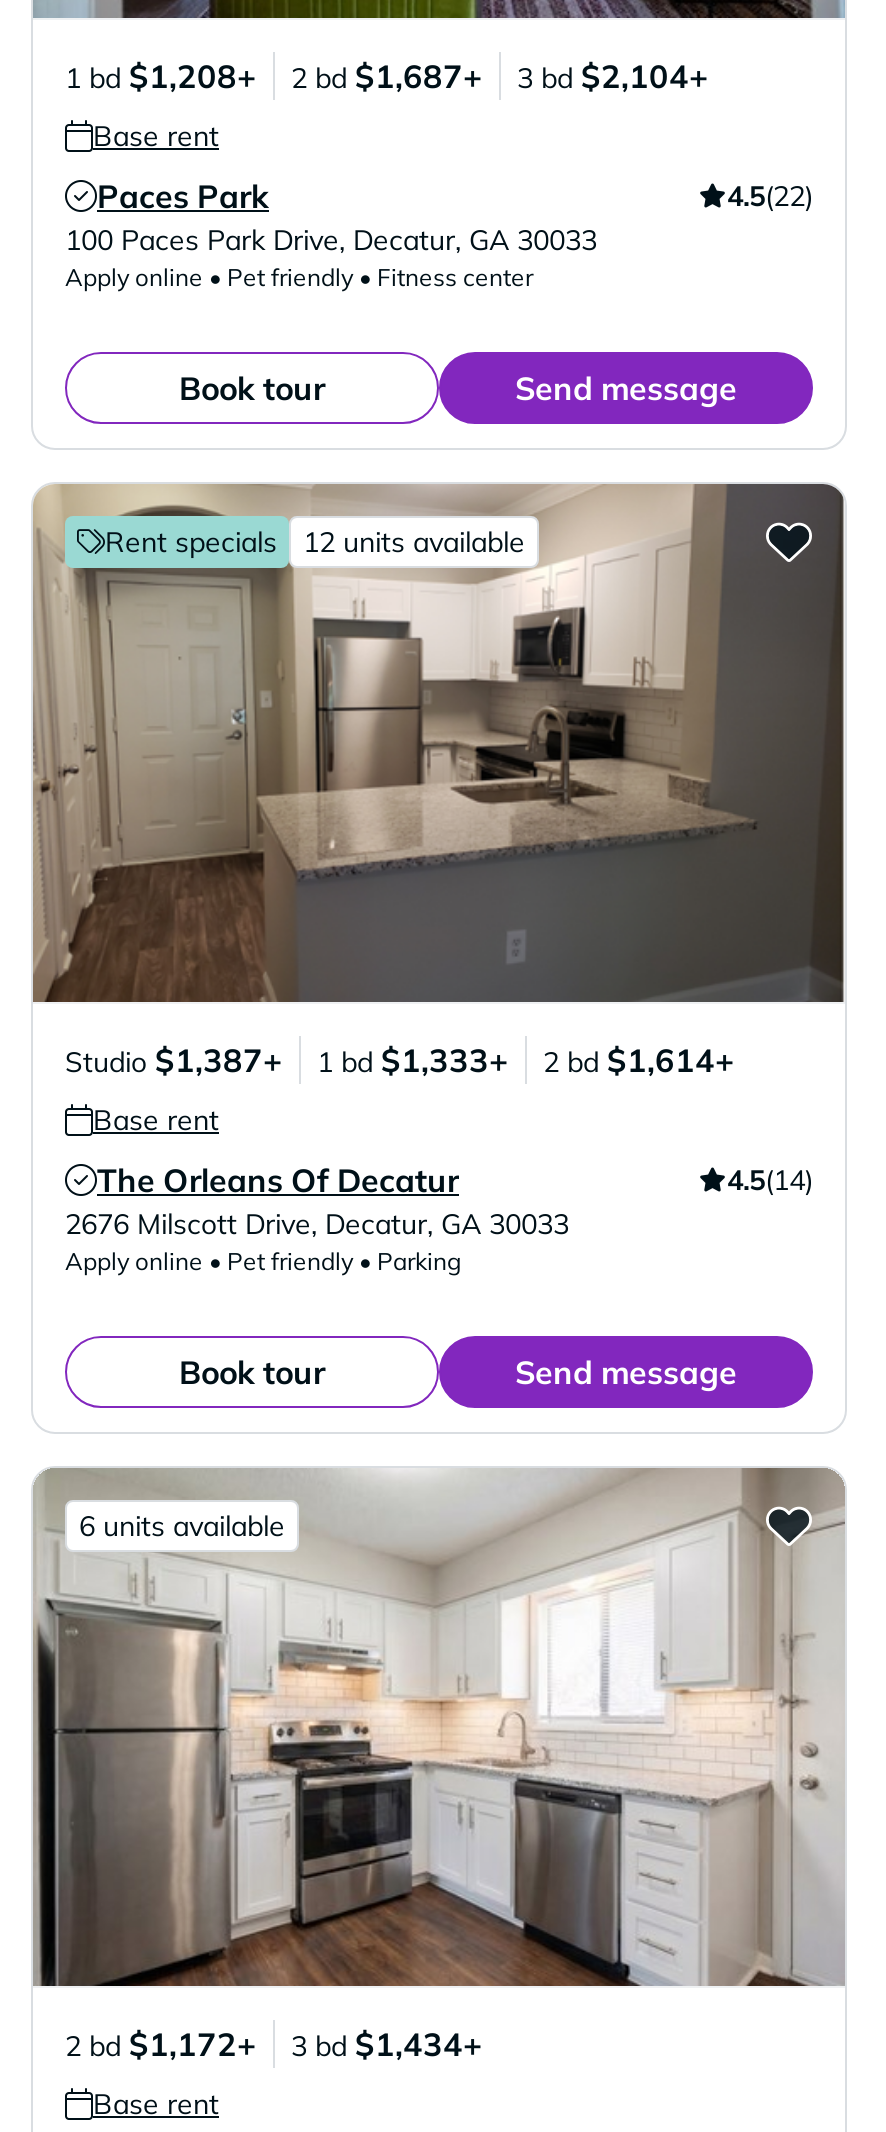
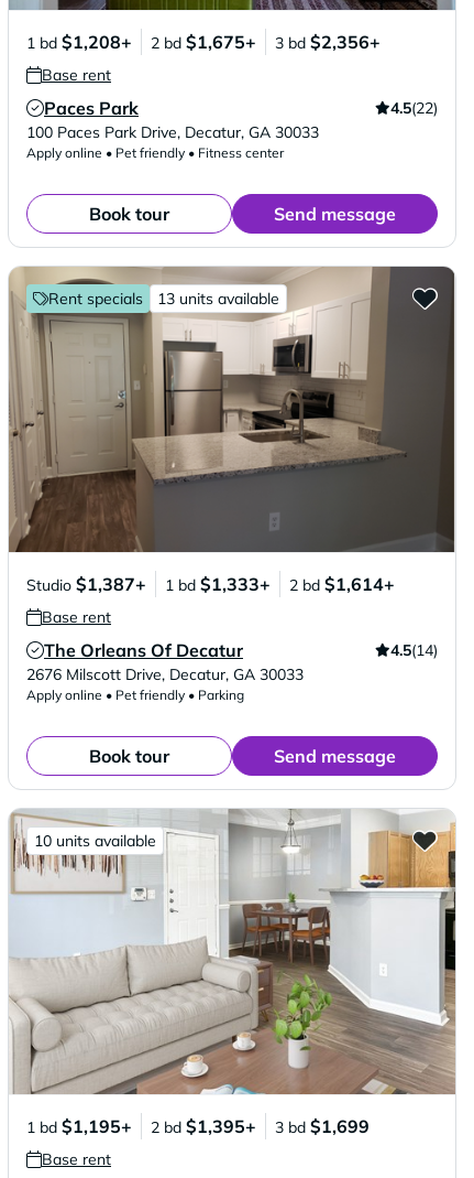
- 2 bd $1,687+
+ 2 bd $1,675+

- 3 bd $2,104+
+ 3 bd $2,356+

- 12 units available
+ 13 units available

- [image]
- 6 units available
+ [image]
+ 10 units available

- 2 bd $1,172+
- 3 bd $1,434+
+ 1 bd $1,195+
+ 2 bd $1,395+
+ 3 bd $1,699
